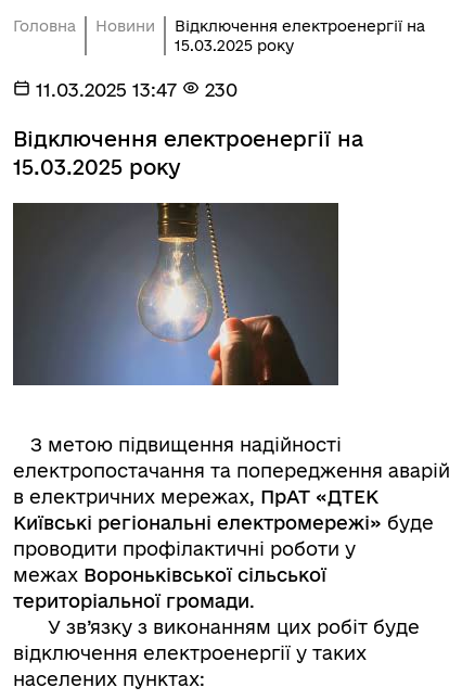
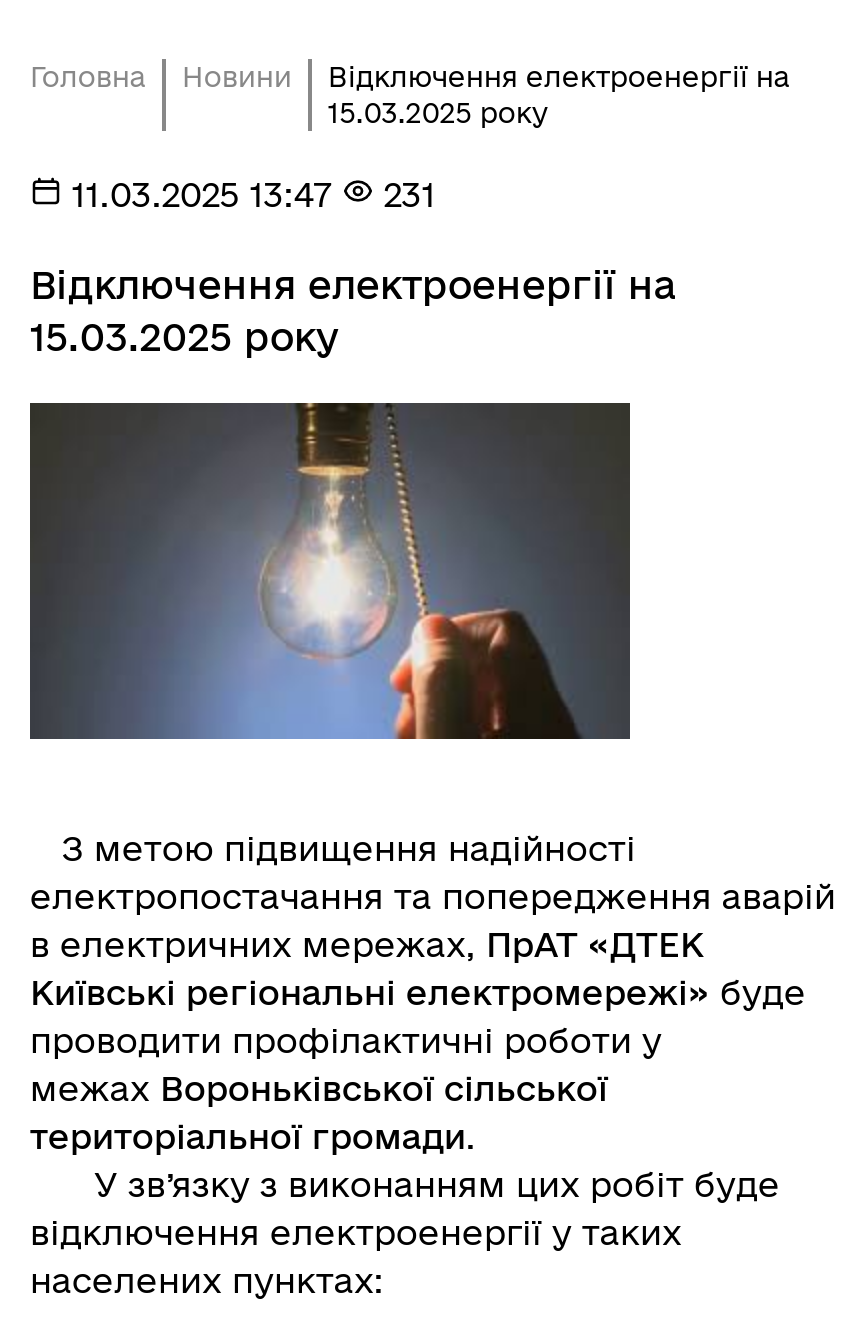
- 11.03.2025 13:47 230
+ 11.03.2025 13:47 231
